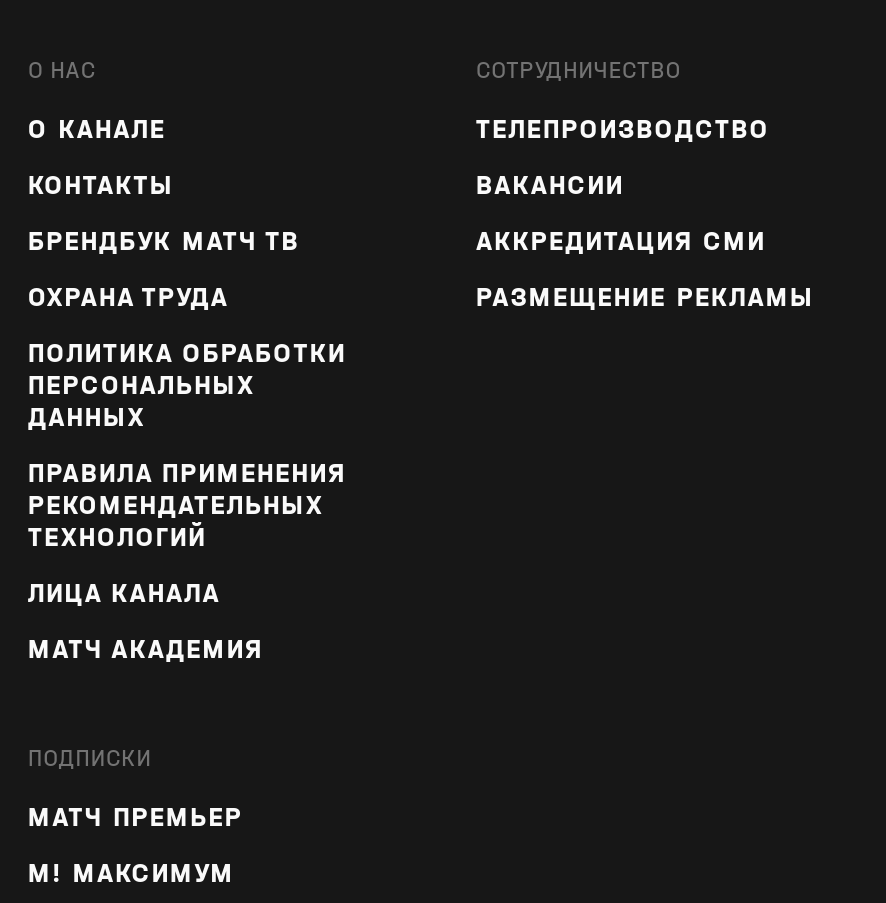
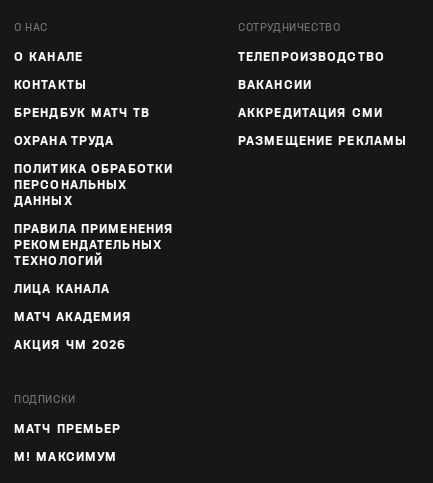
+ АКЦИЯ ЧМ 2026
